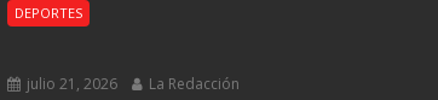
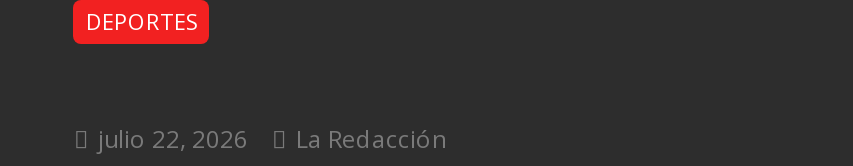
- julio 21, 2026 La Redacción
+ julio 22, 2026 La Redacción
